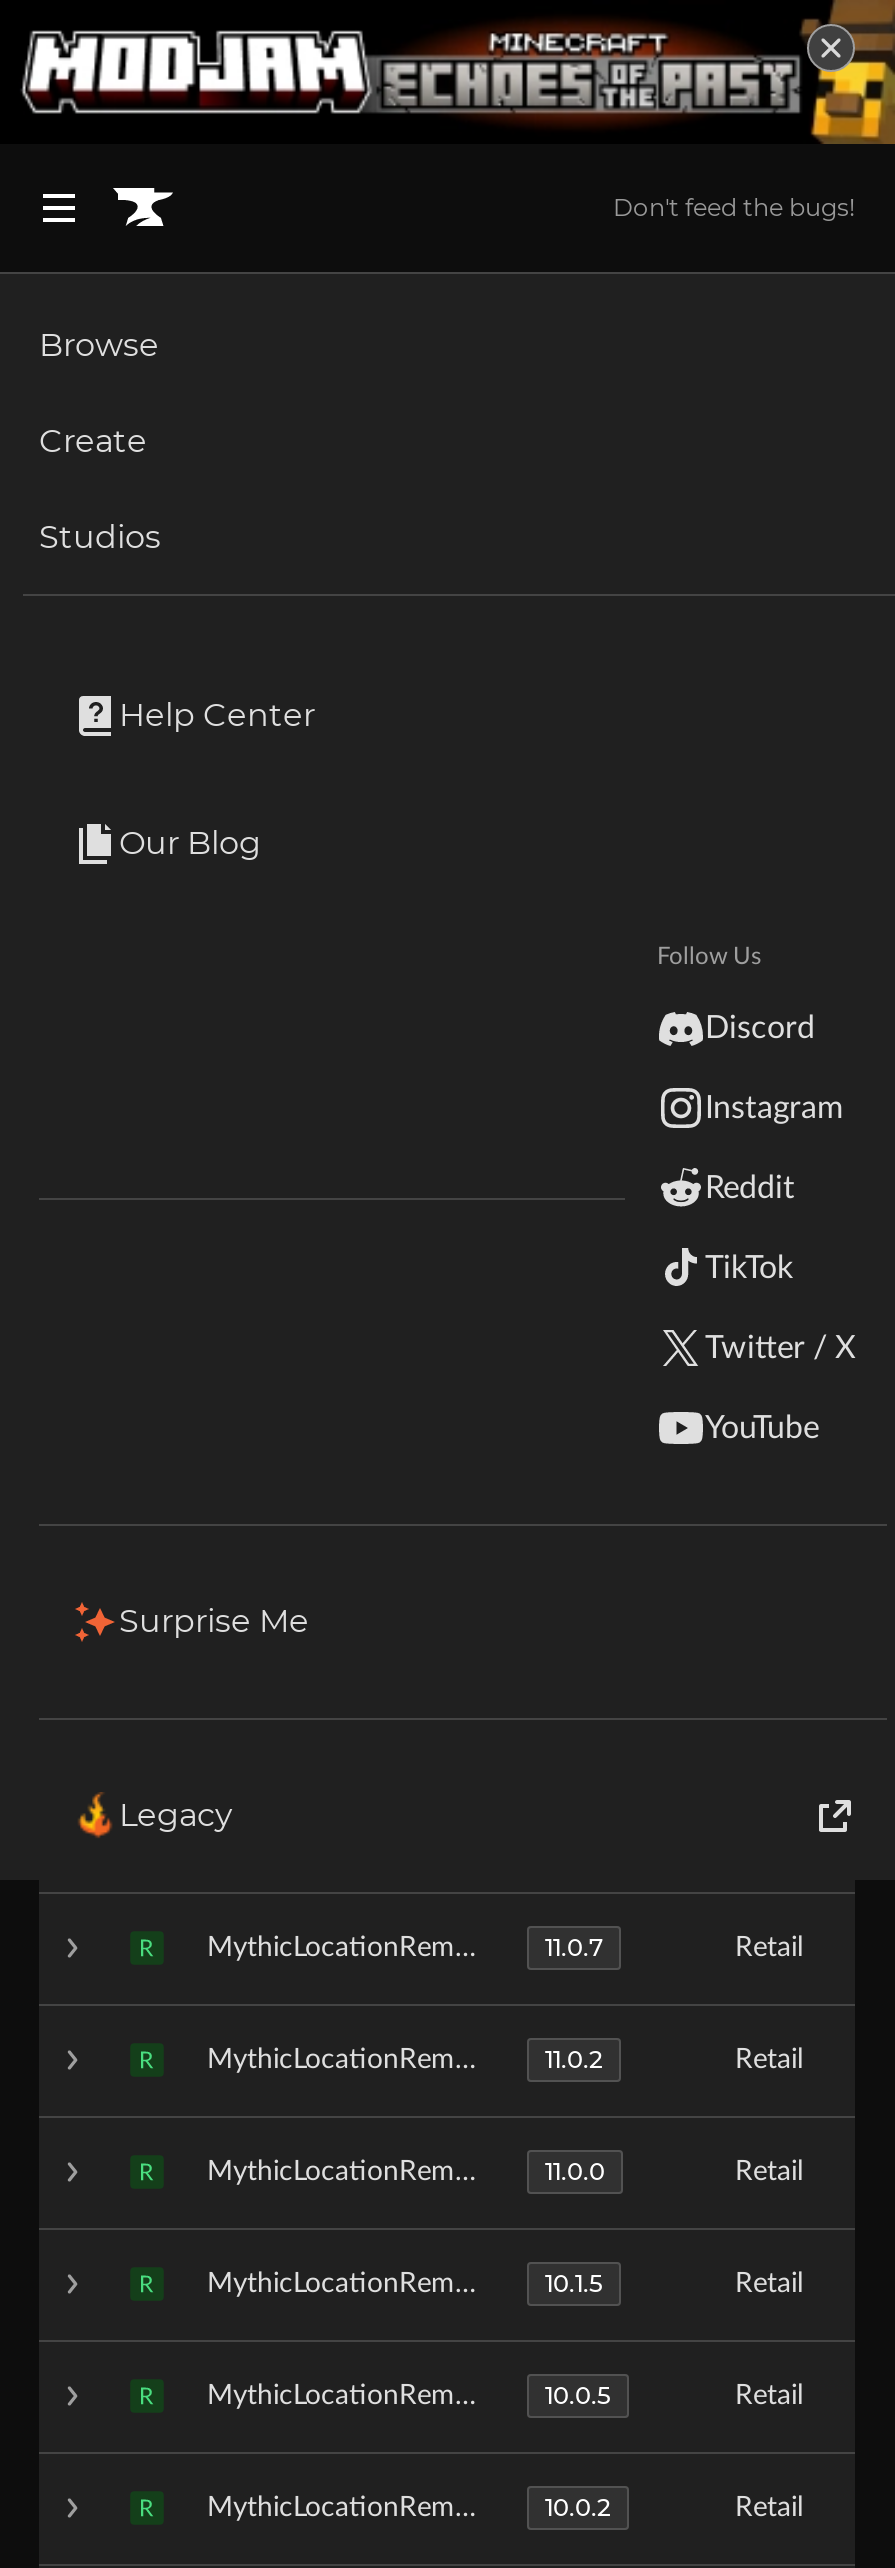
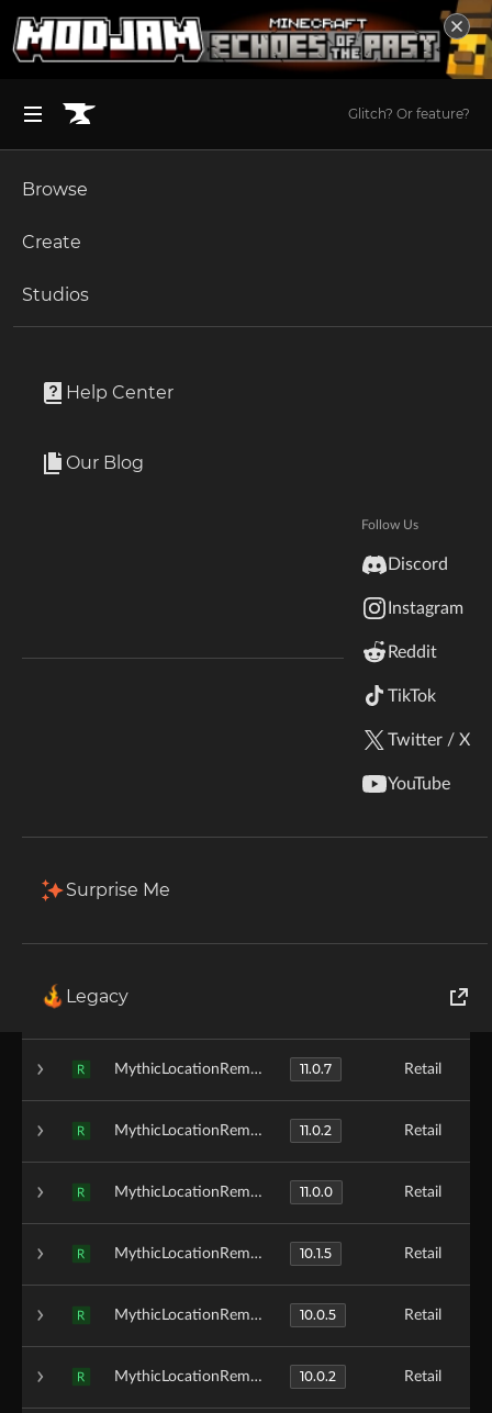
- Don't feed the bugs!
+ Glitch? Or feature?
